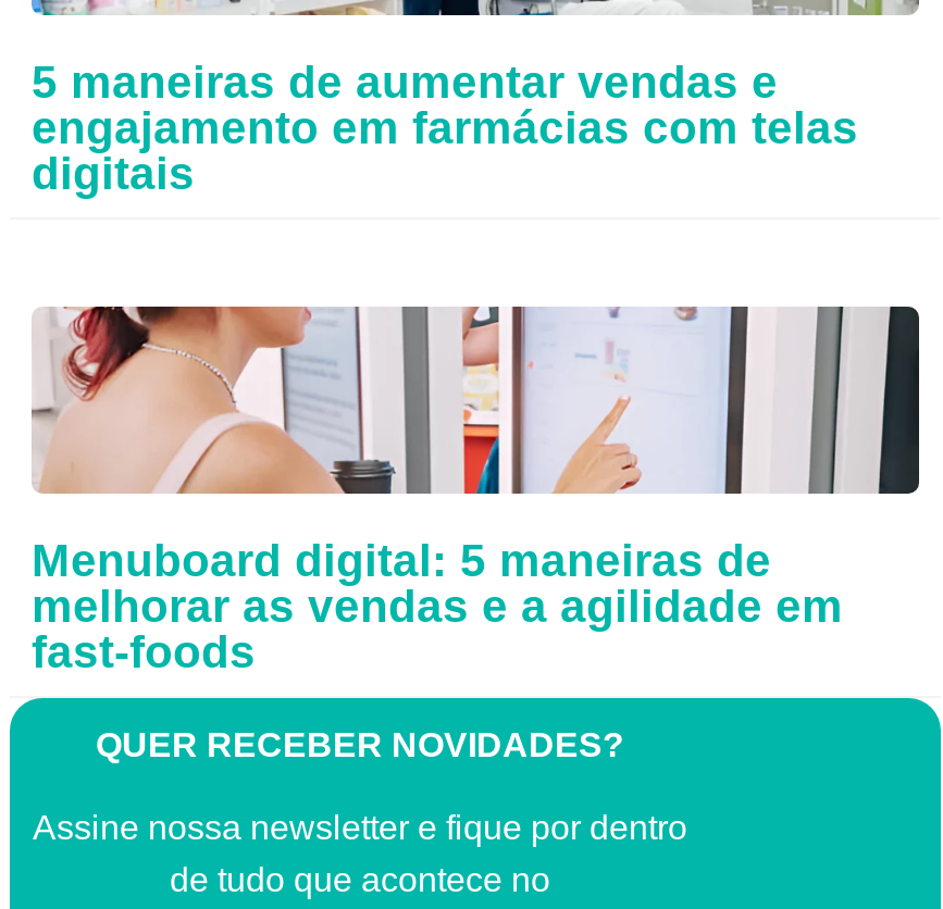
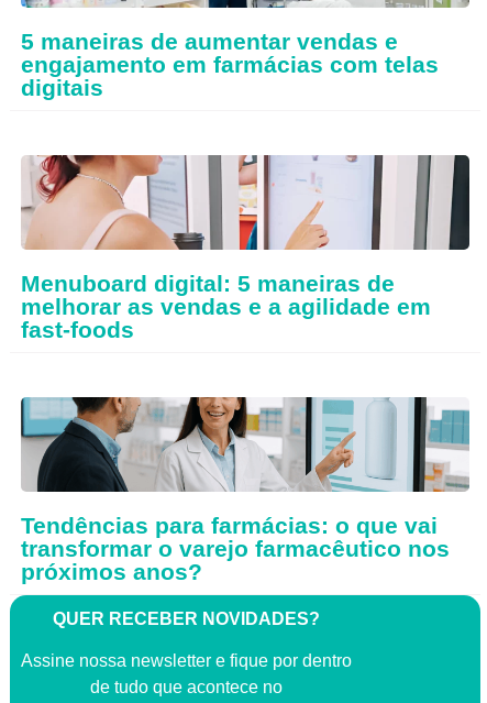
+ [image]
+ Tendências para farmácias: o que vai
+ transformar o varejo farmacêutico nos
+ próximos anos?

+ [image]
